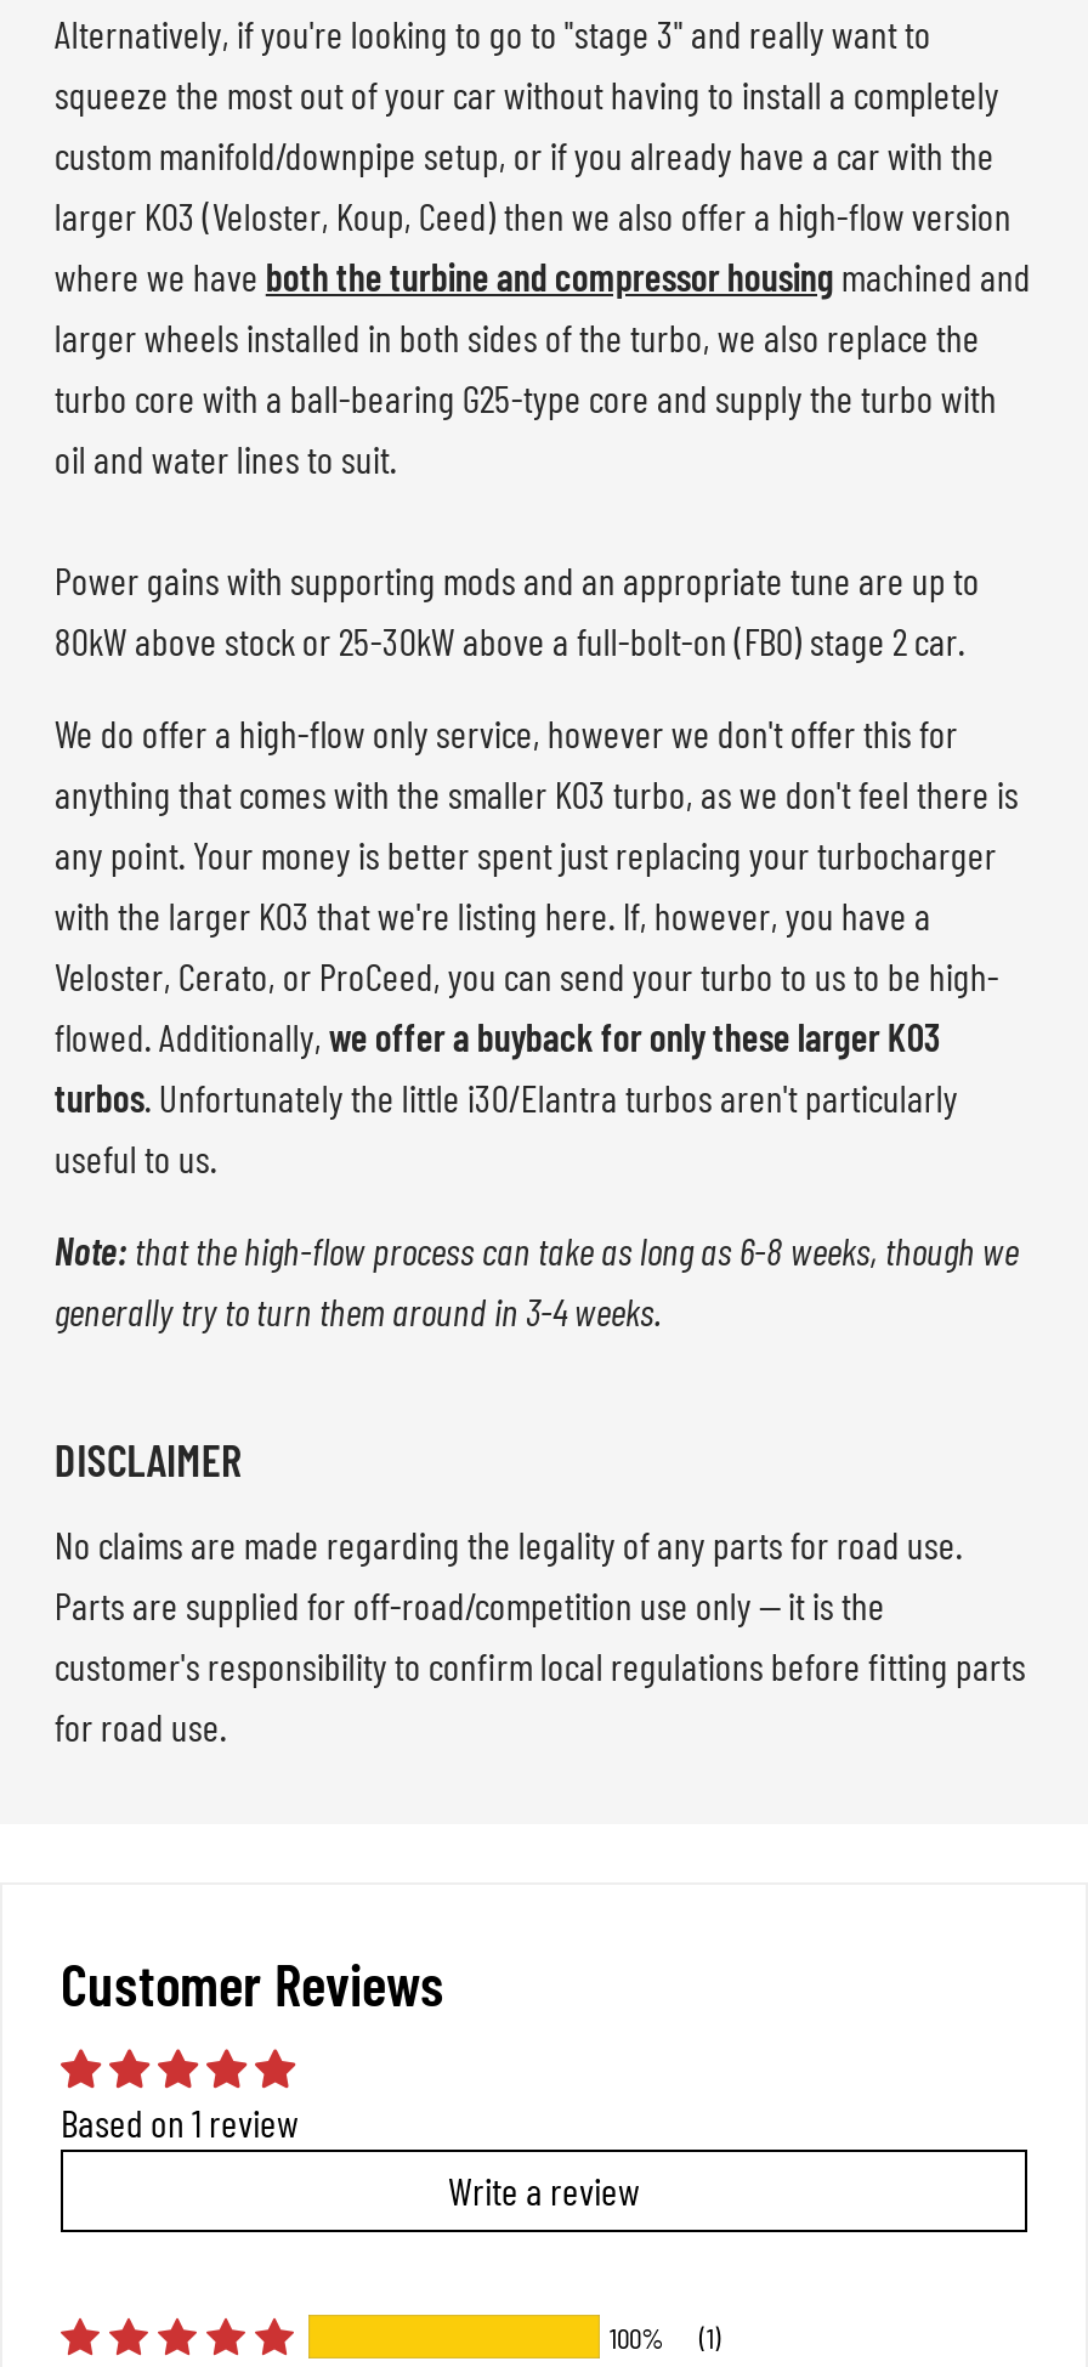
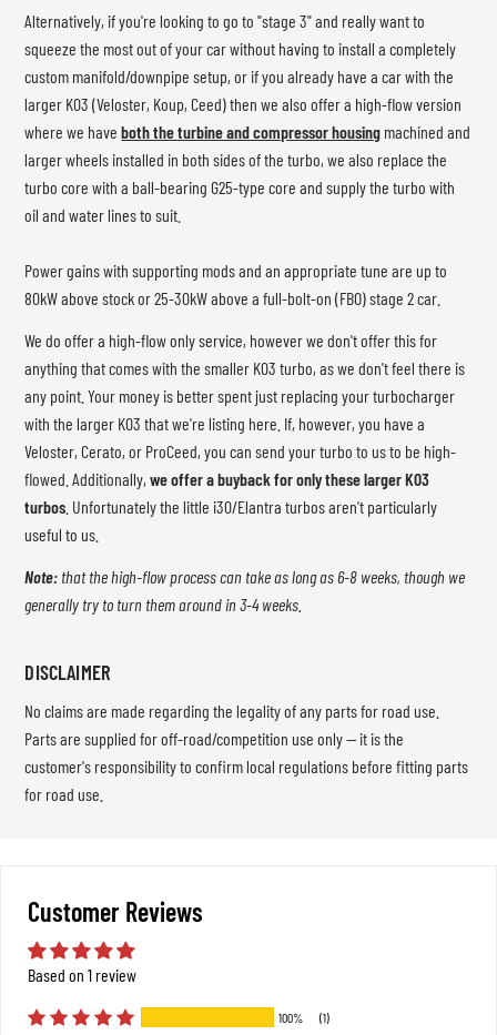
- Write a review
